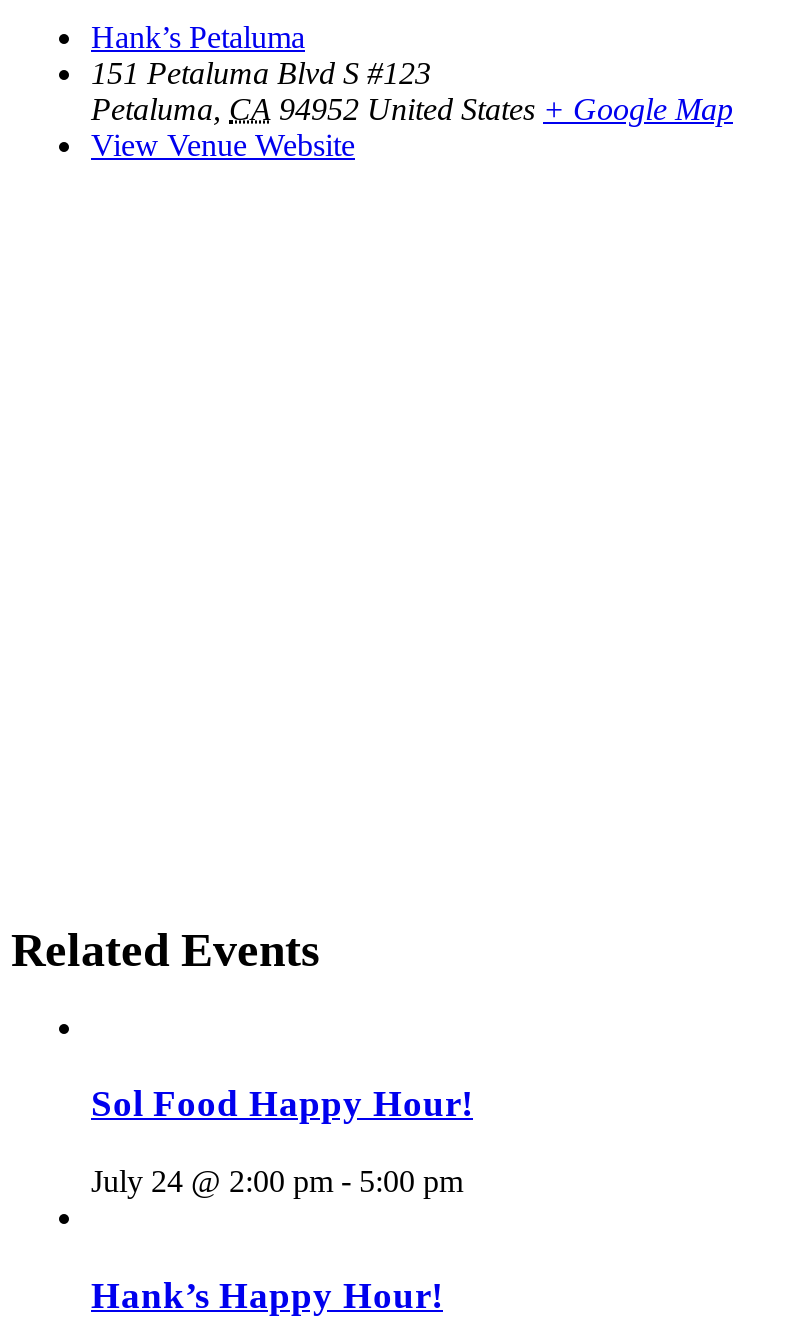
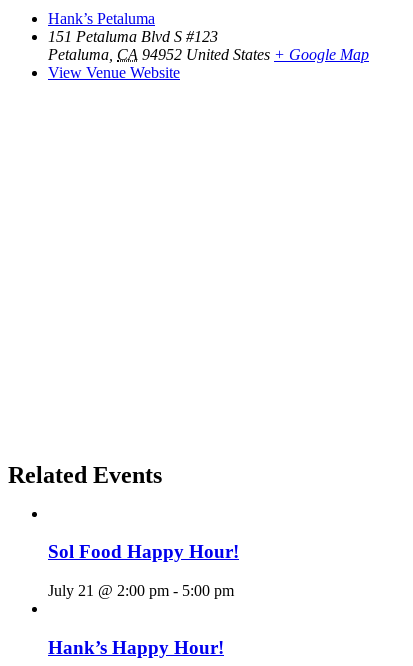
- July 24 @ 2:00 pm - 5:00 pm
+ July 21 @ 2:00 pm - 5:00 pm
